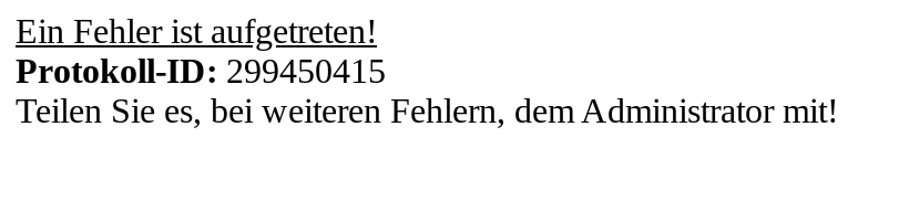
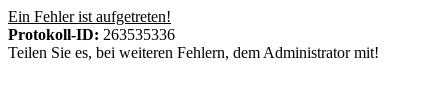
- Protokoll-ID: 299450415
+ Protokoll-ID: 263535336
